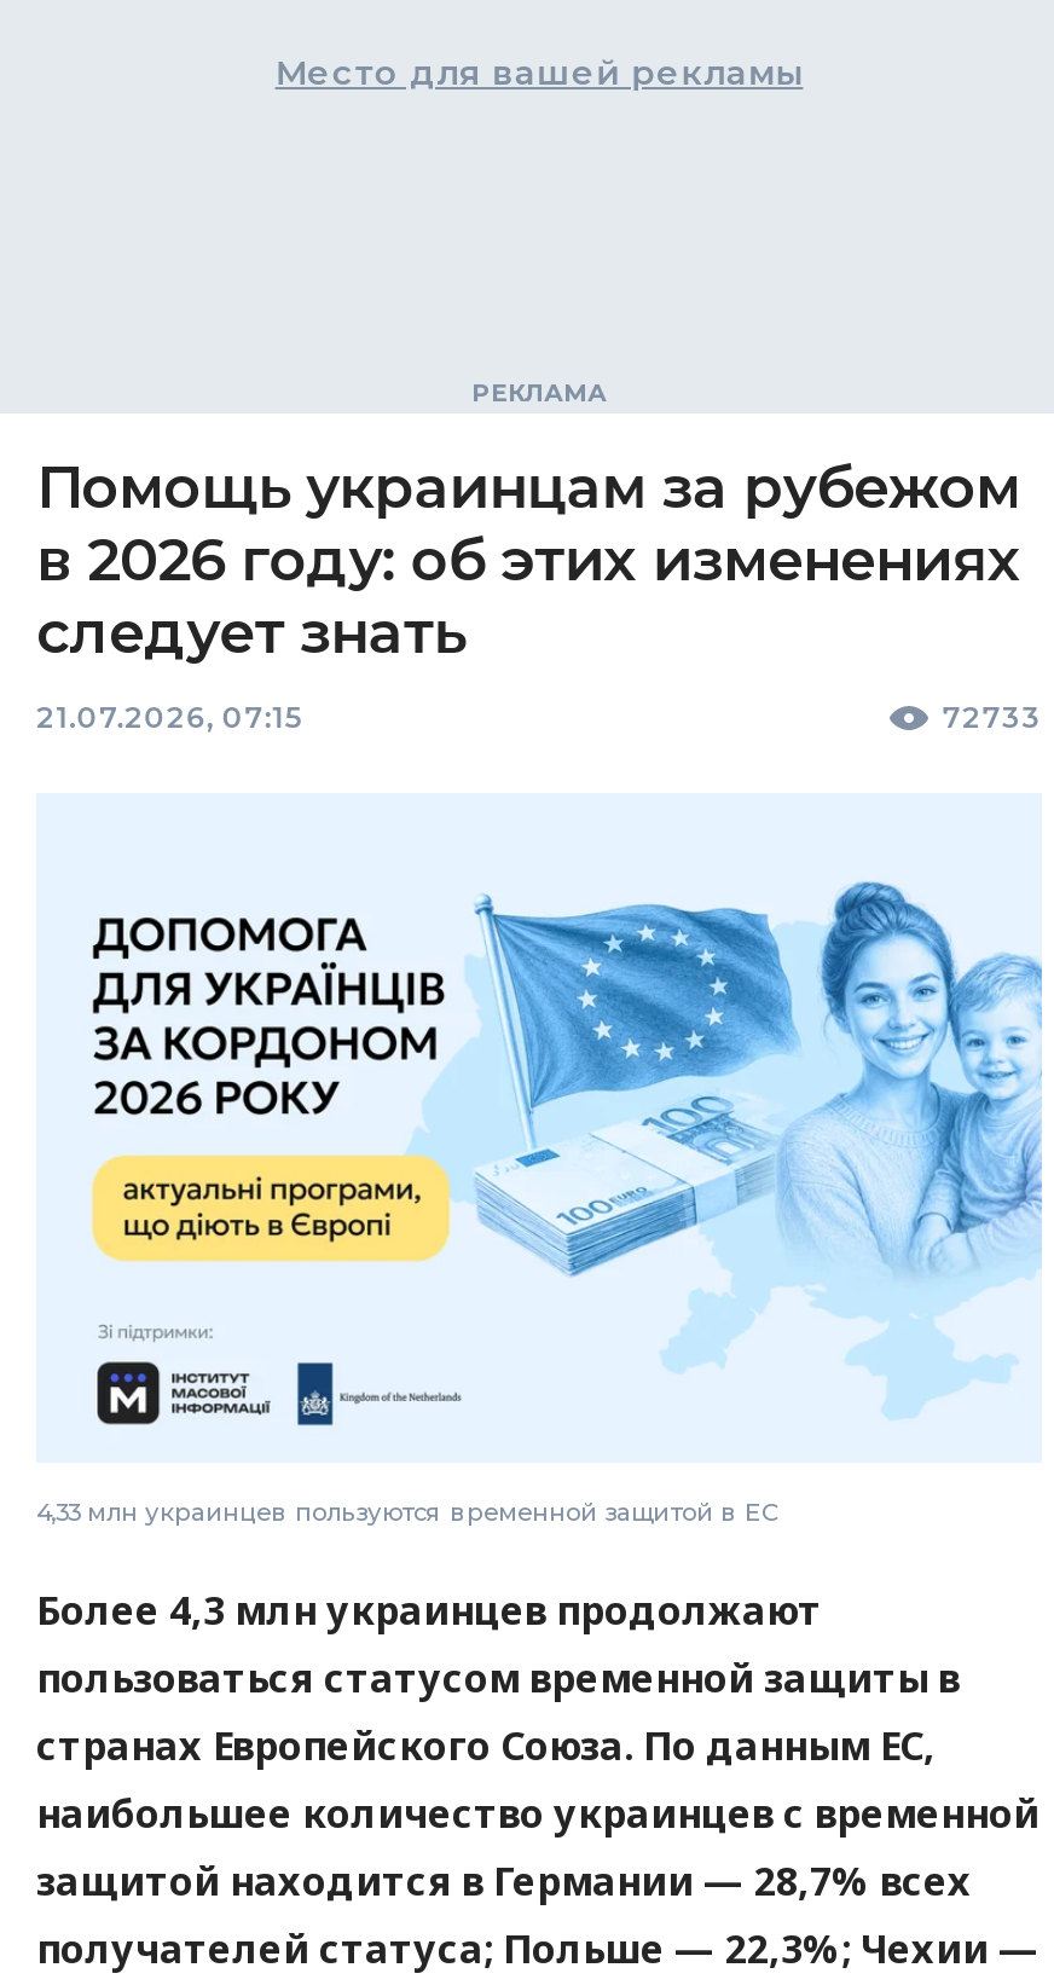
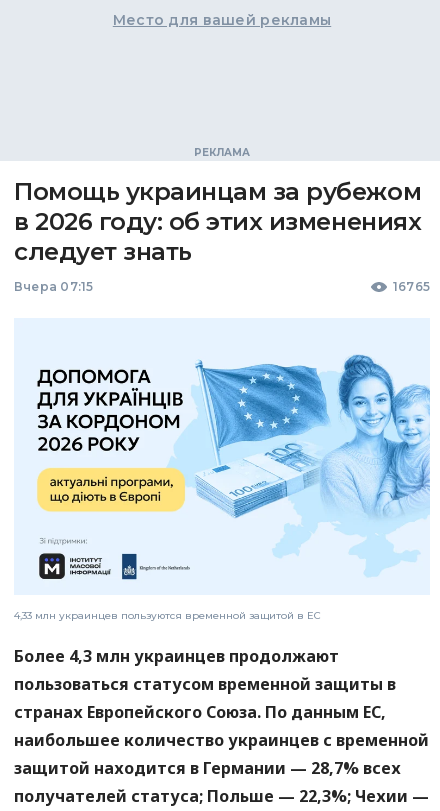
- 21.07.2026, 07:15
- 72733
+ Вчера 07:15
+ 16765
